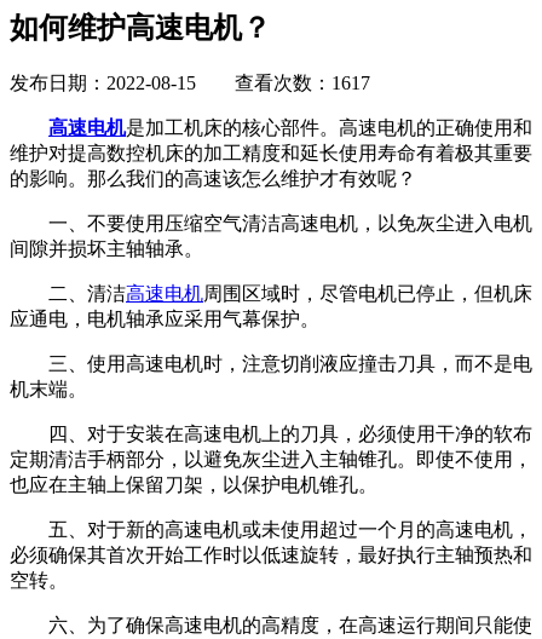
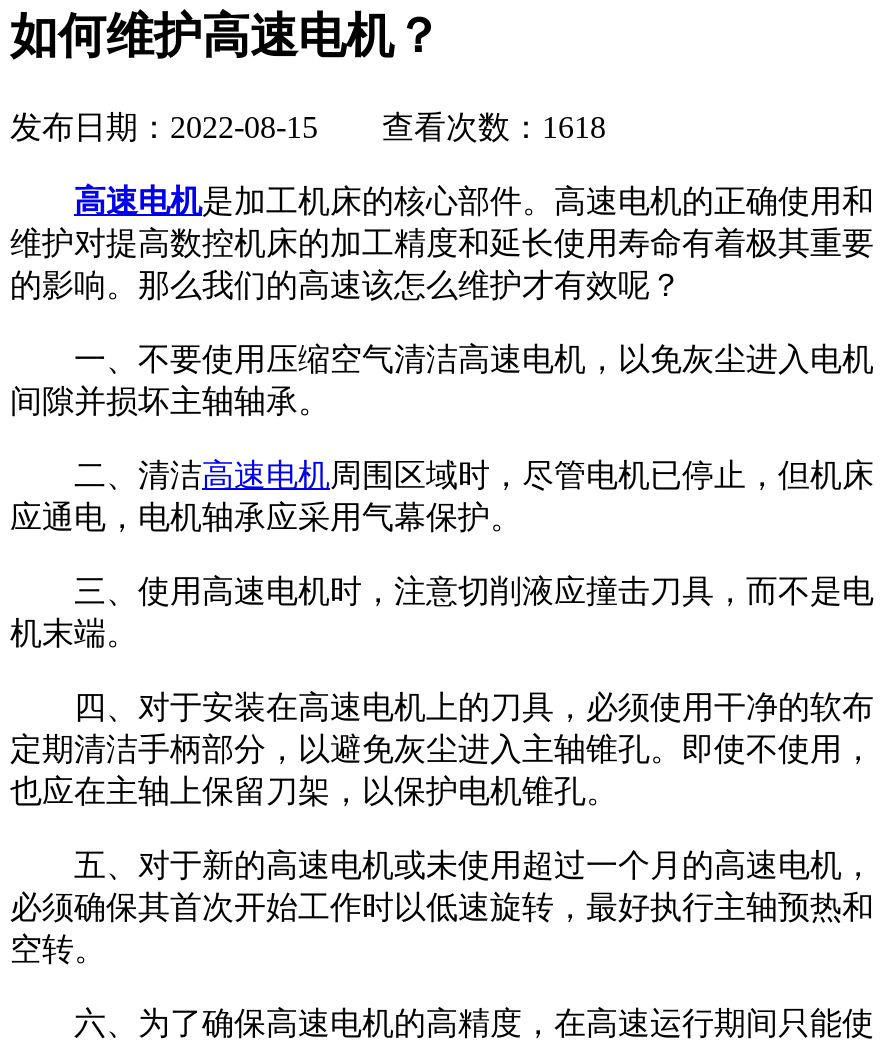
- 发布日期：2022-08-15 查看次数：1617
+ 发布日期：2022-08-15 查看次数：1618
